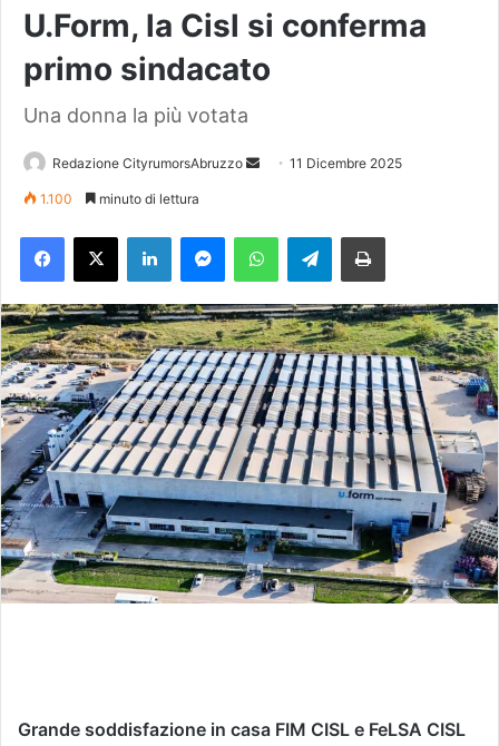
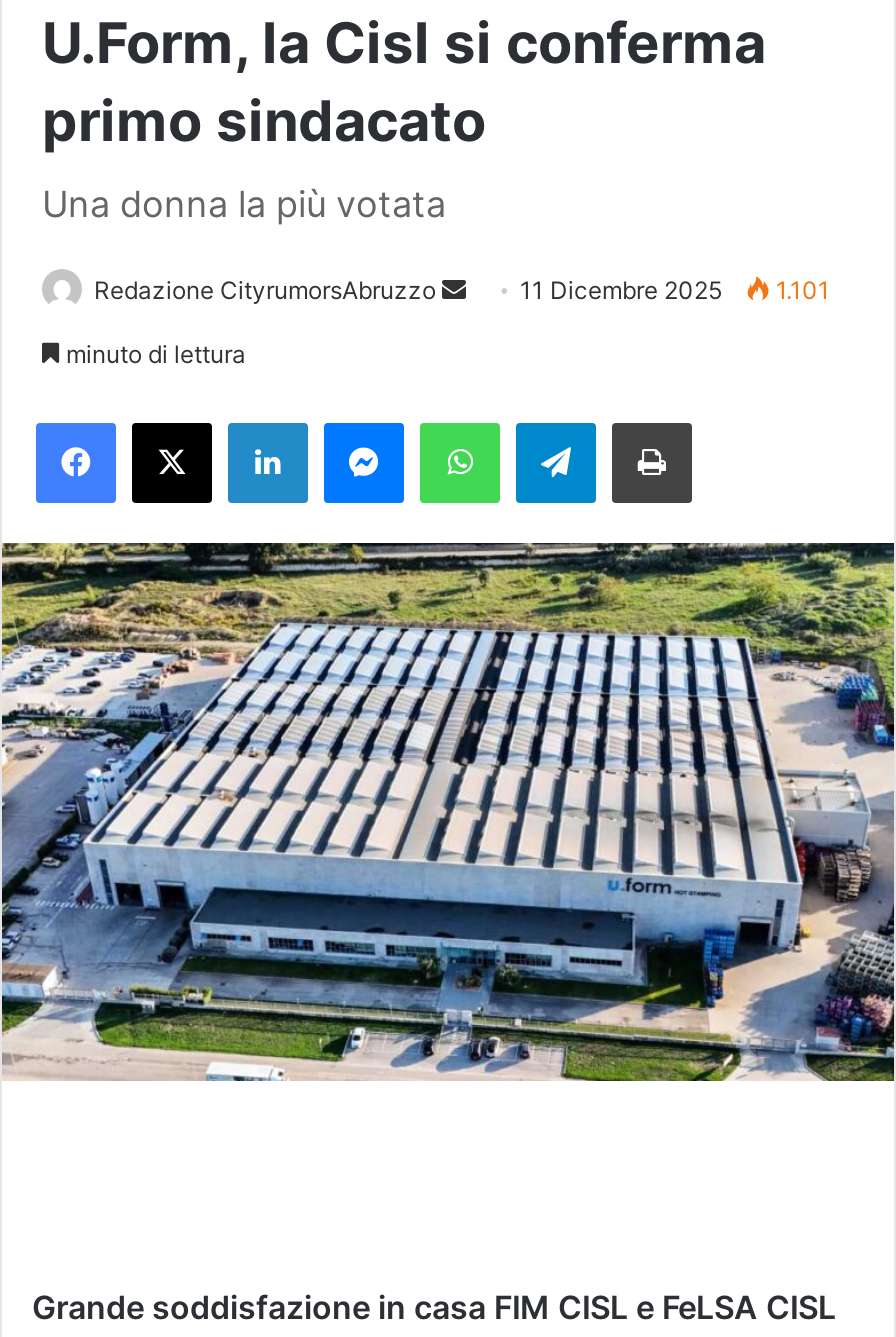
- 1.100
+ 1.101
